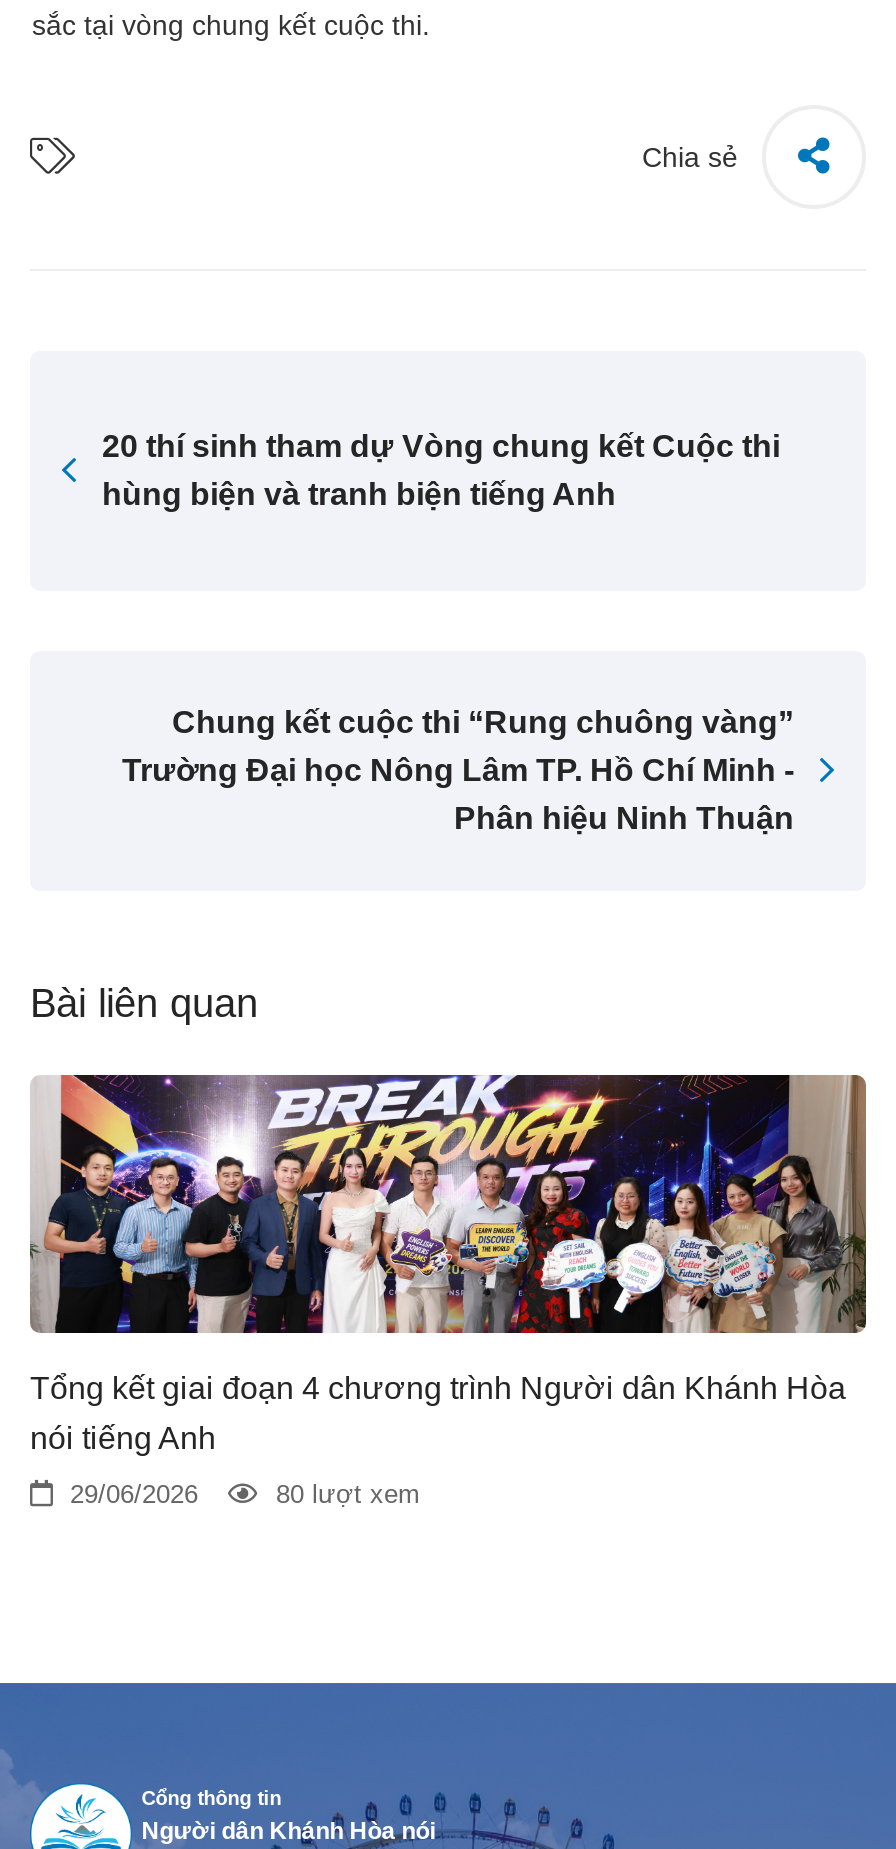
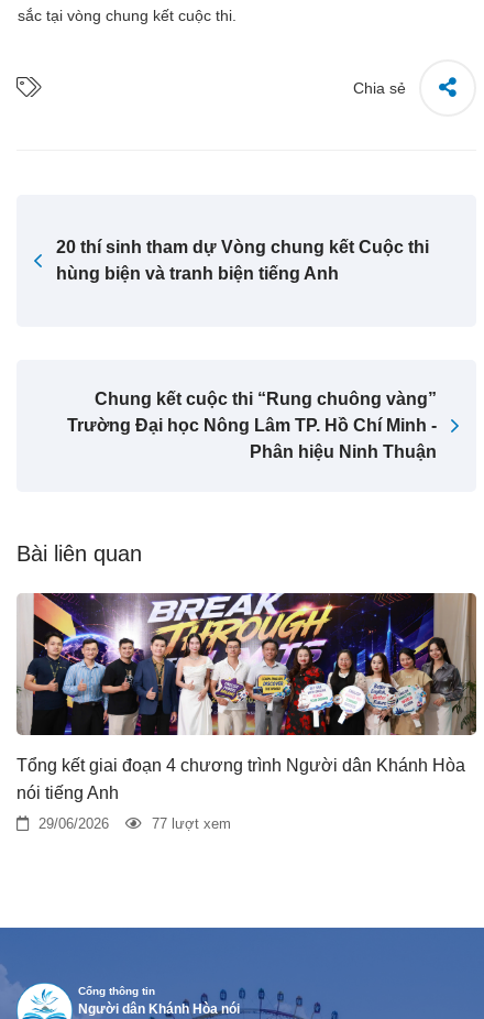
- 80 lượt xem
+ 77 lượt xem
